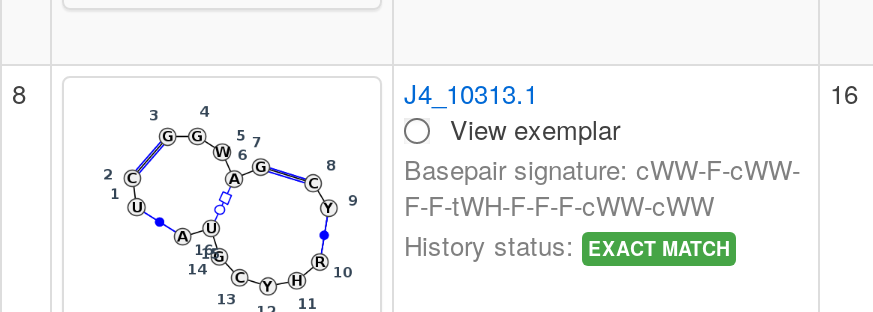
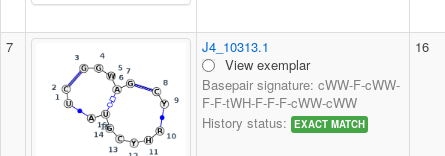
- 8
+ 7
